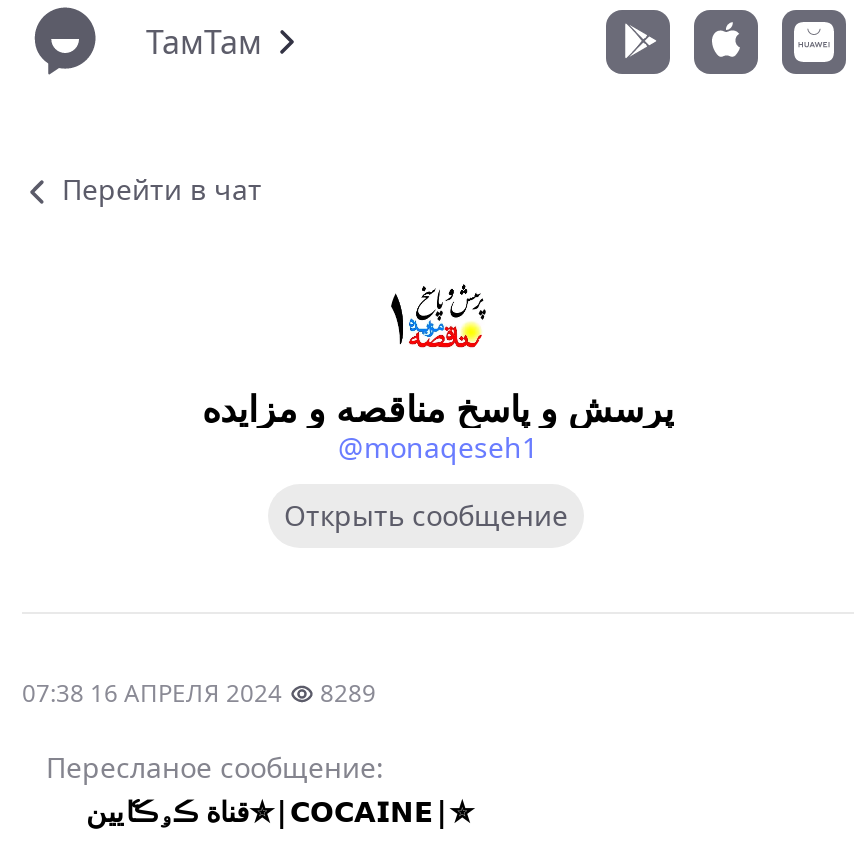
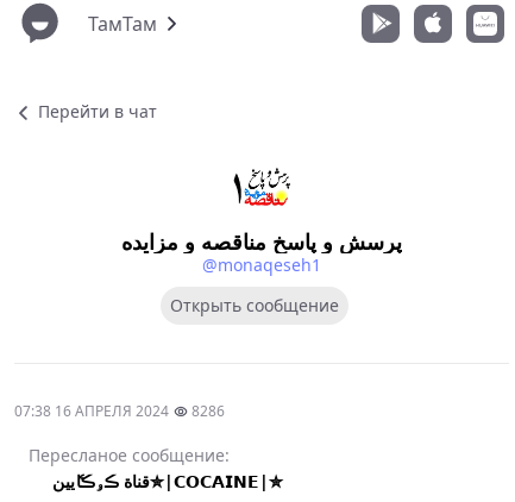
- 07:38 16 АПРЕЛЯ 2024 8289
+ 07:38 16 АПРЕЛЯ 2024 8286
